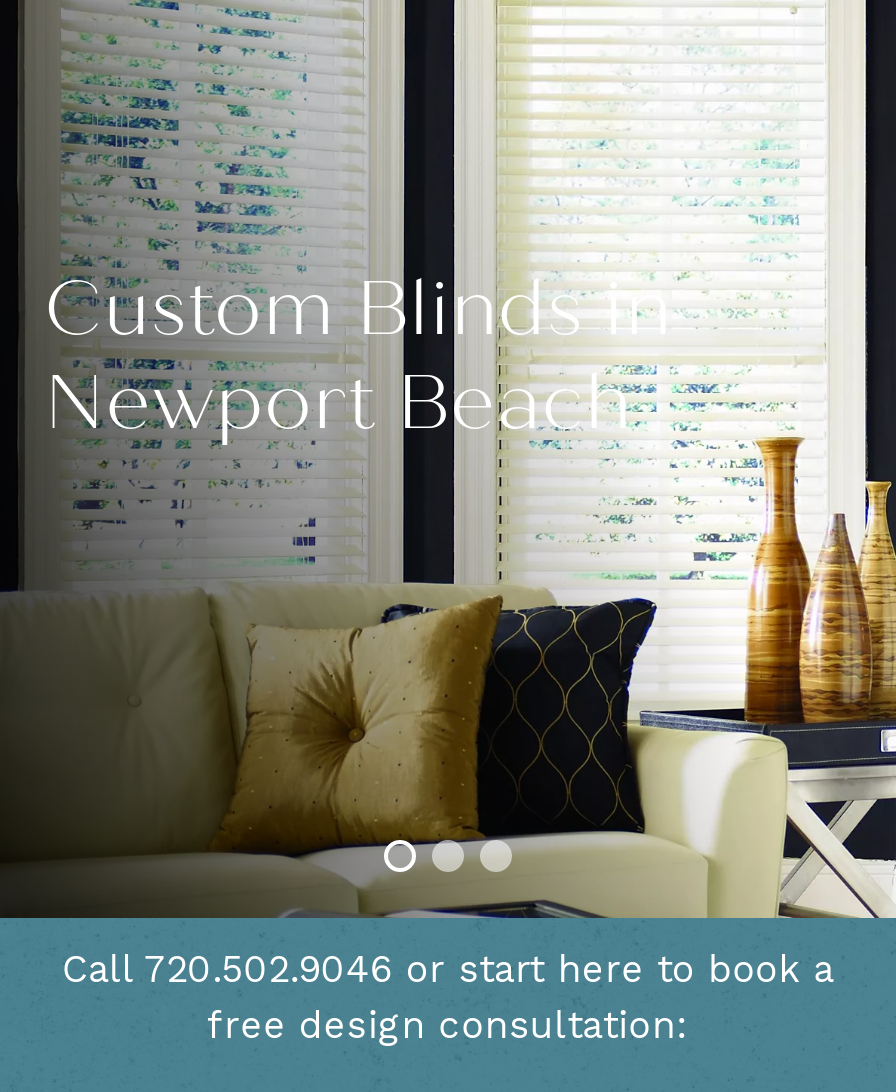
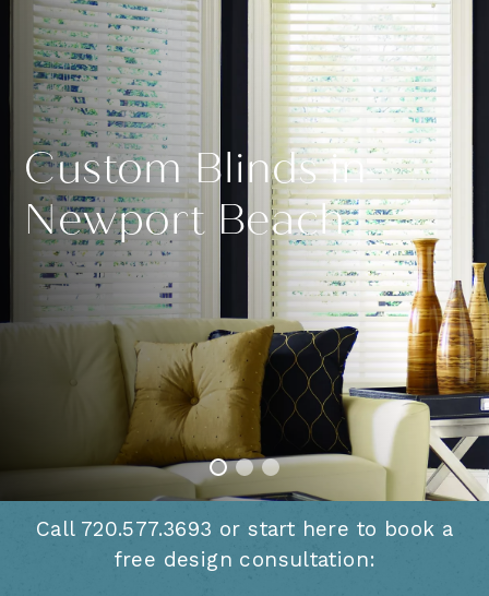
- Call 720.502.9046 or start here to book a
+ Call 720.577.3693 or start here to book a
